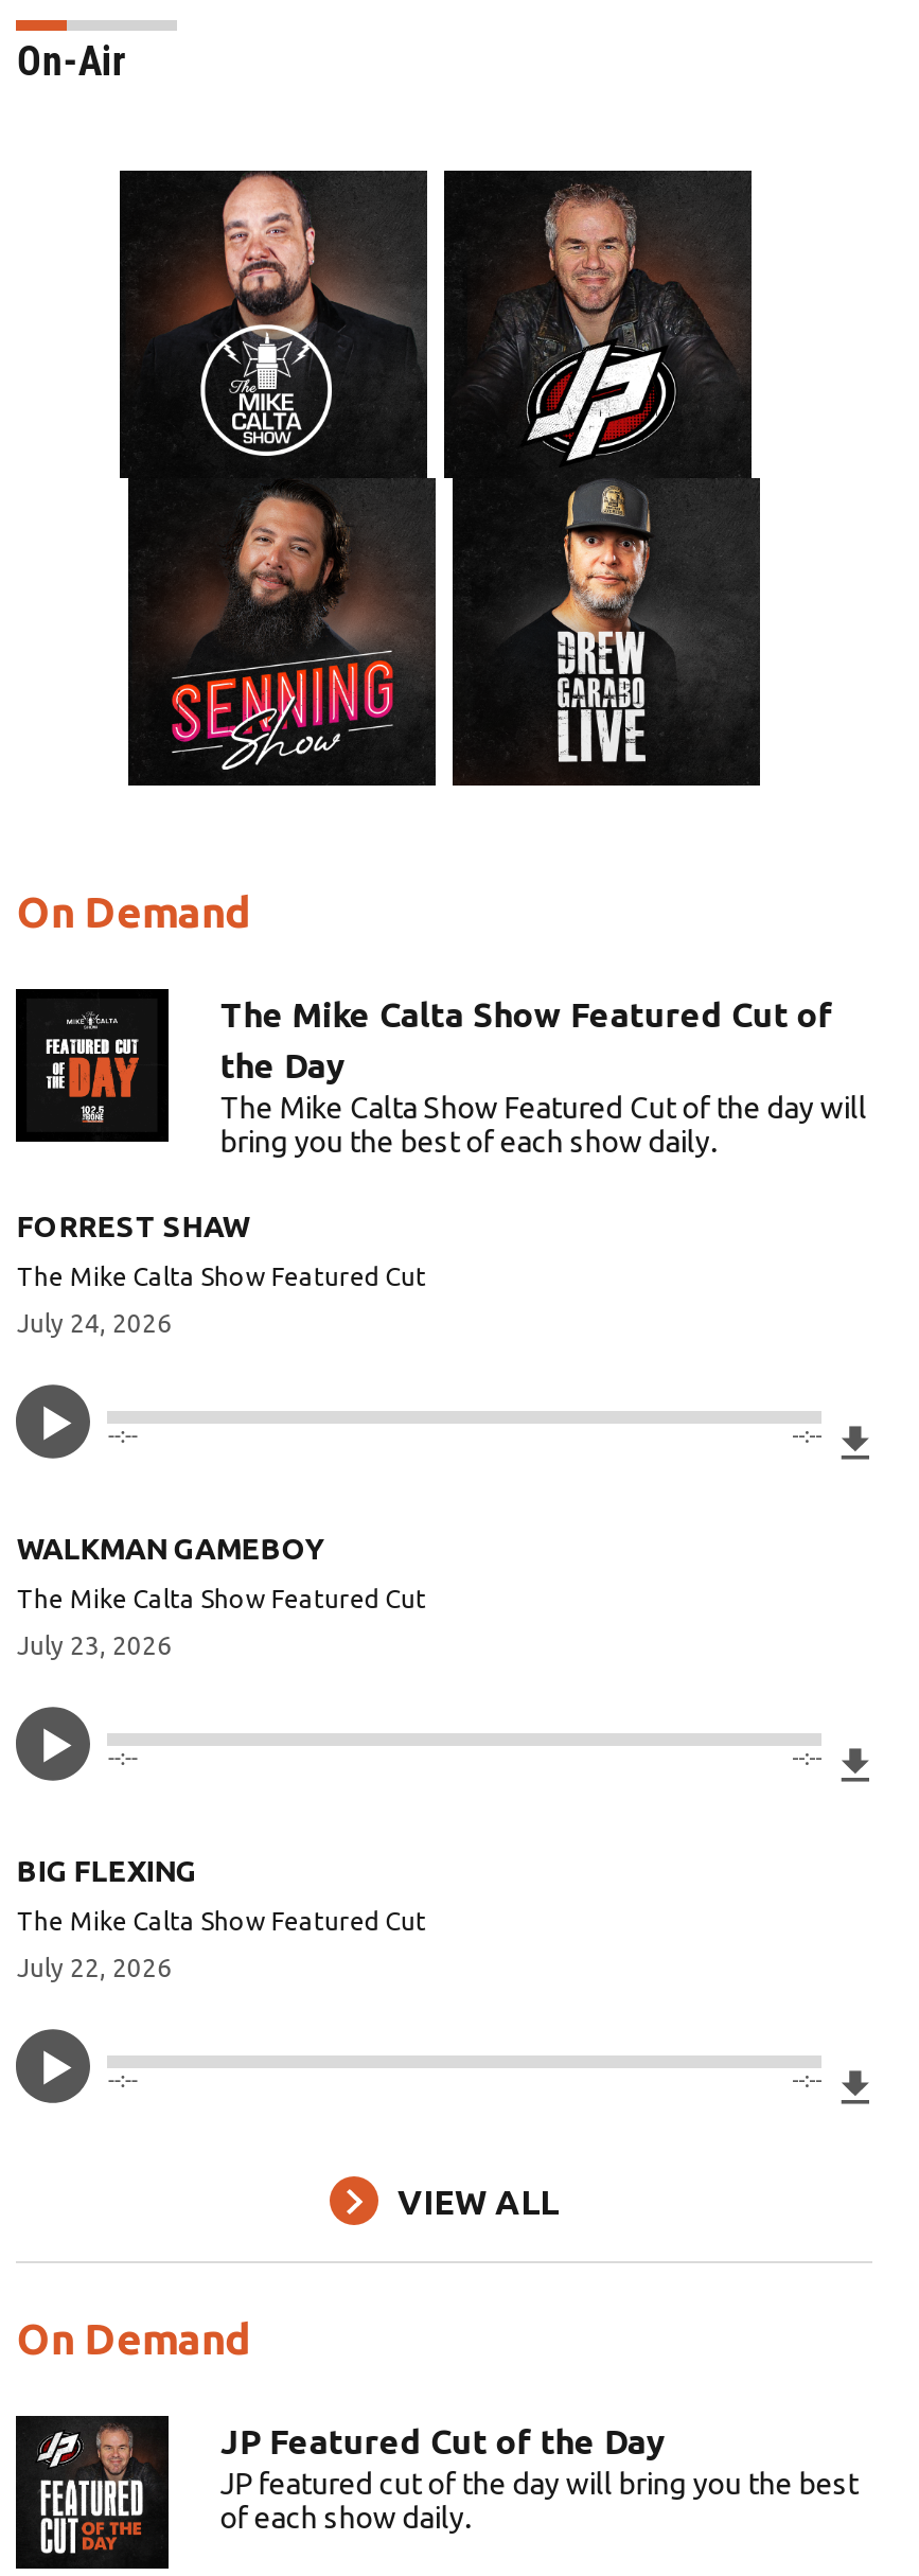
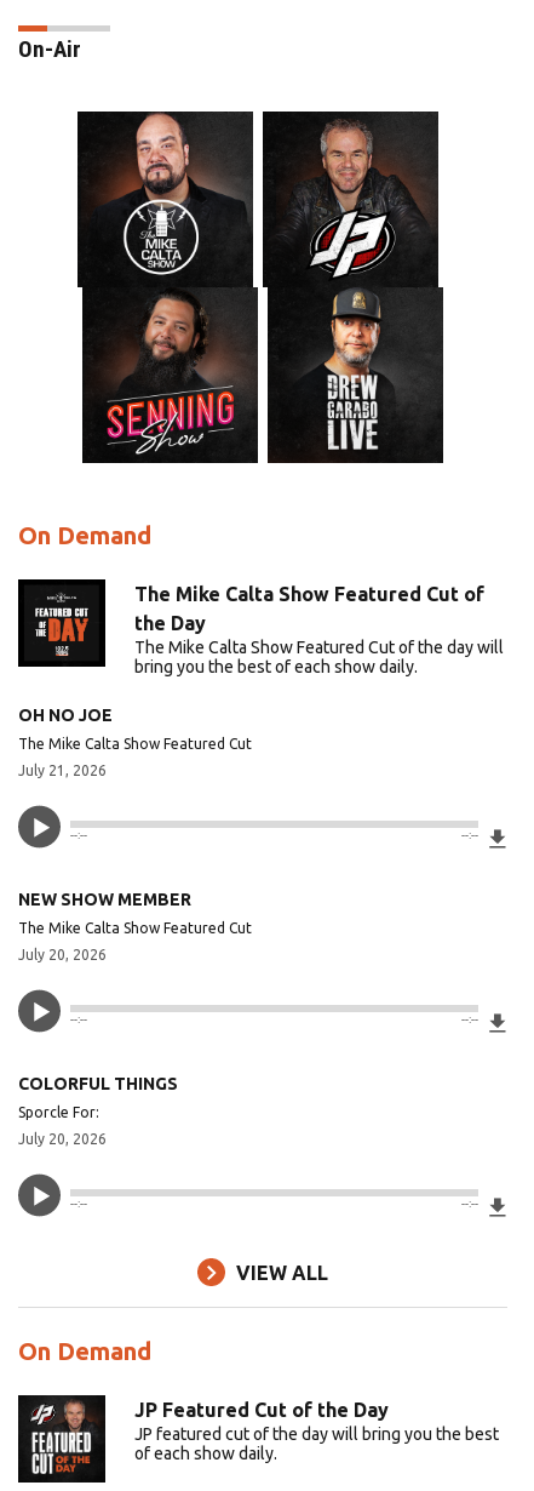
- FORREST SHAW
+ OH NO JOE

- July 24, 2026
+ July 21, 2026

- WALKMAN GAMEBOY
+ NEW SHOW MEMBER

- July 23, 2026
+ July 20, 2026

- BIG FLEXING
+ COLORFUL THINGS

- The Mike Calta Show Featured Cut
+ Sporcle For:

- July 22, 2026
+ July 20, 2026
